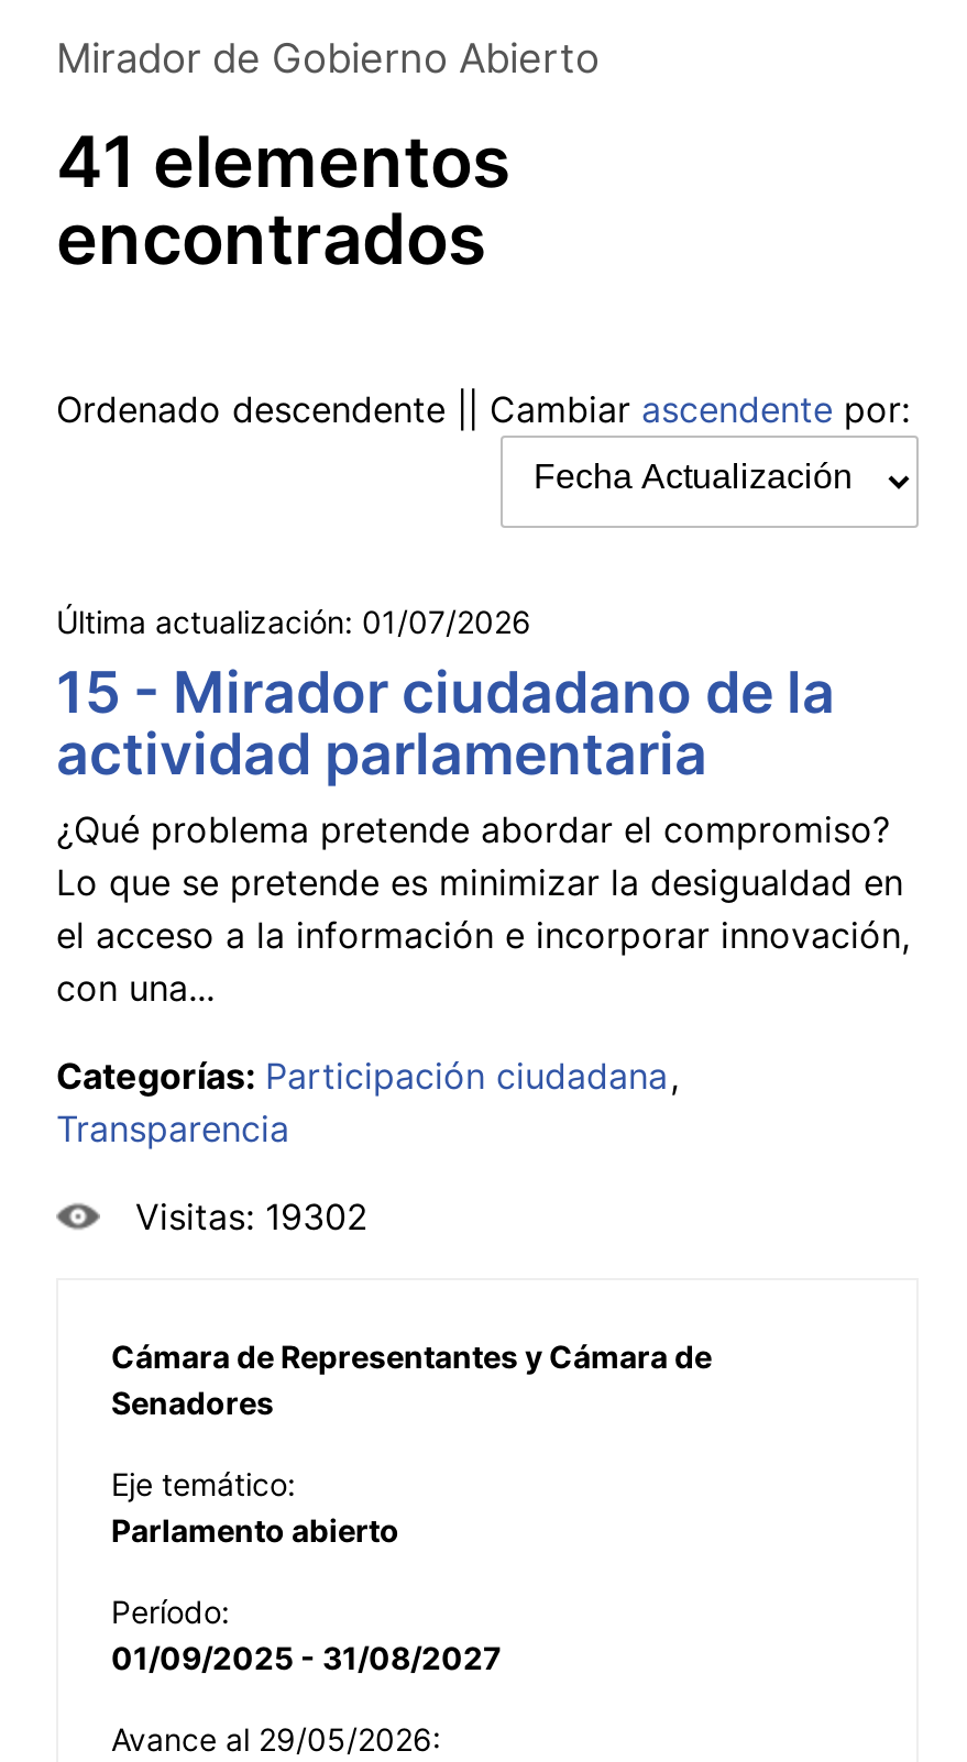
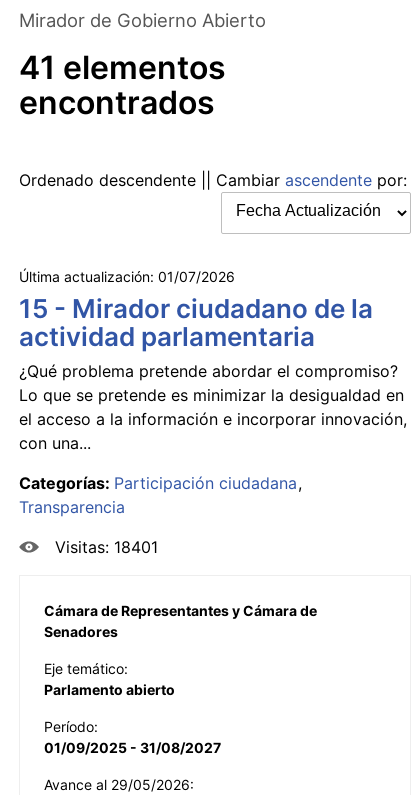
- Visitas: 19302
+ Visitas: 18401
